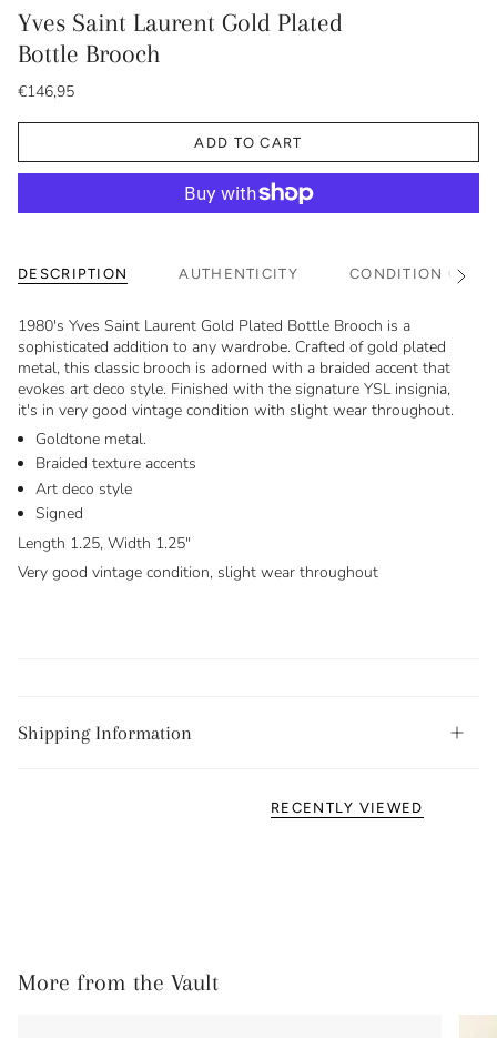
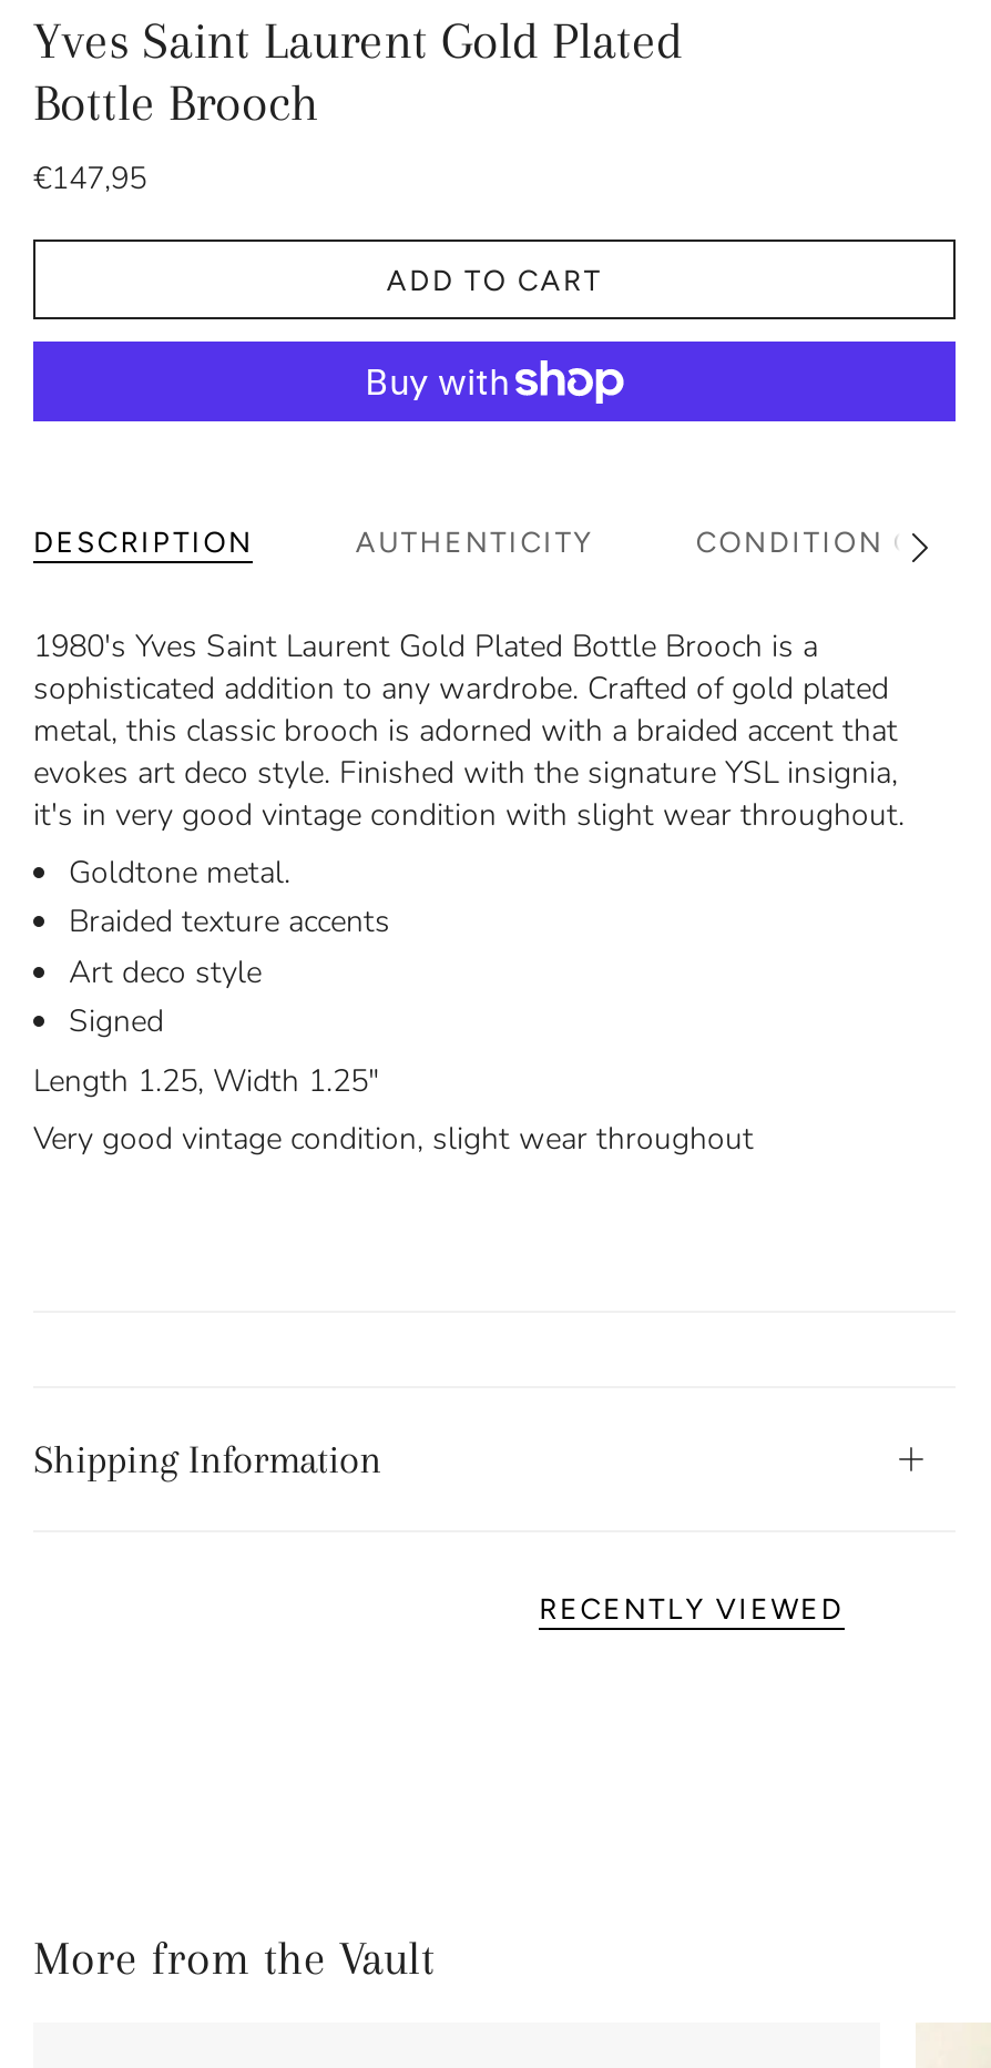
- €146,95
+ €147,95
